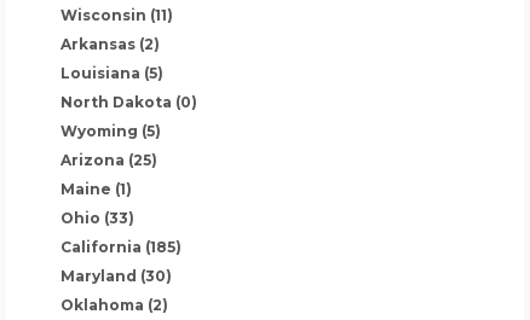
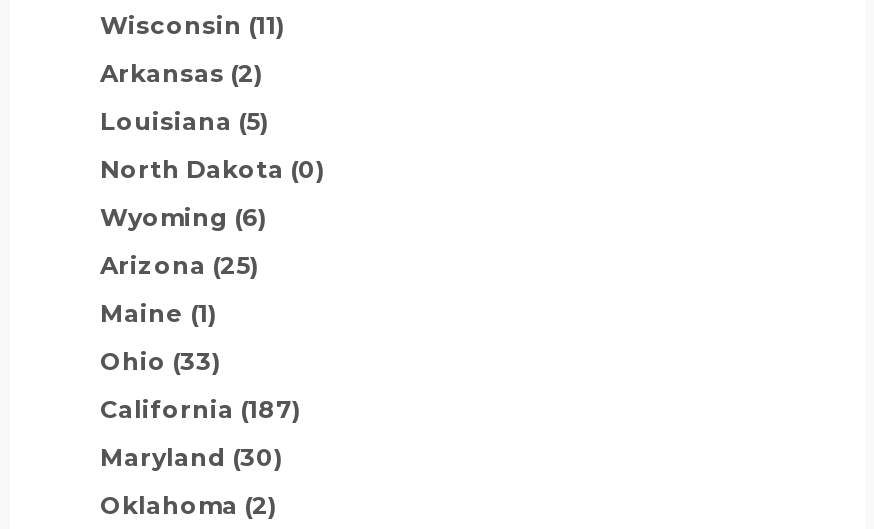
- Wyoming (5)
+ Wyoming (6)

- California (185)
+ California (187)
